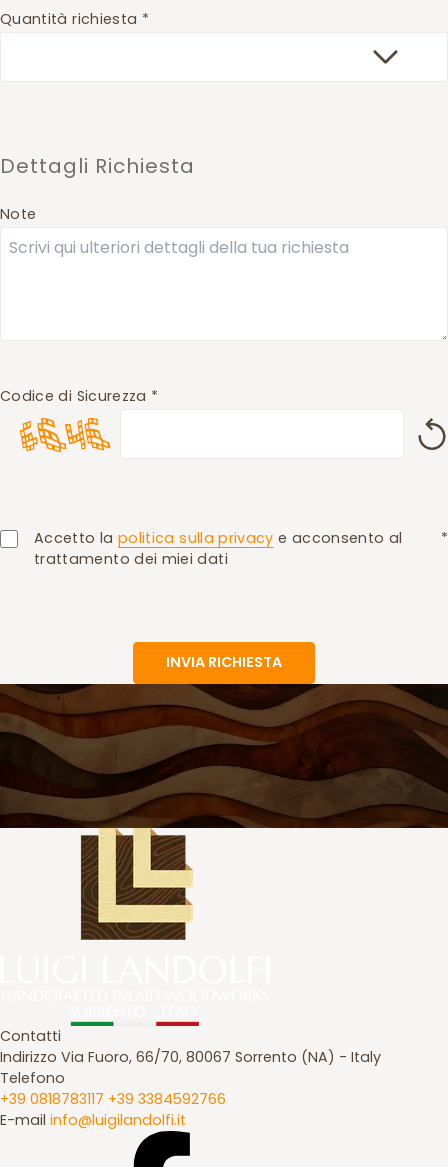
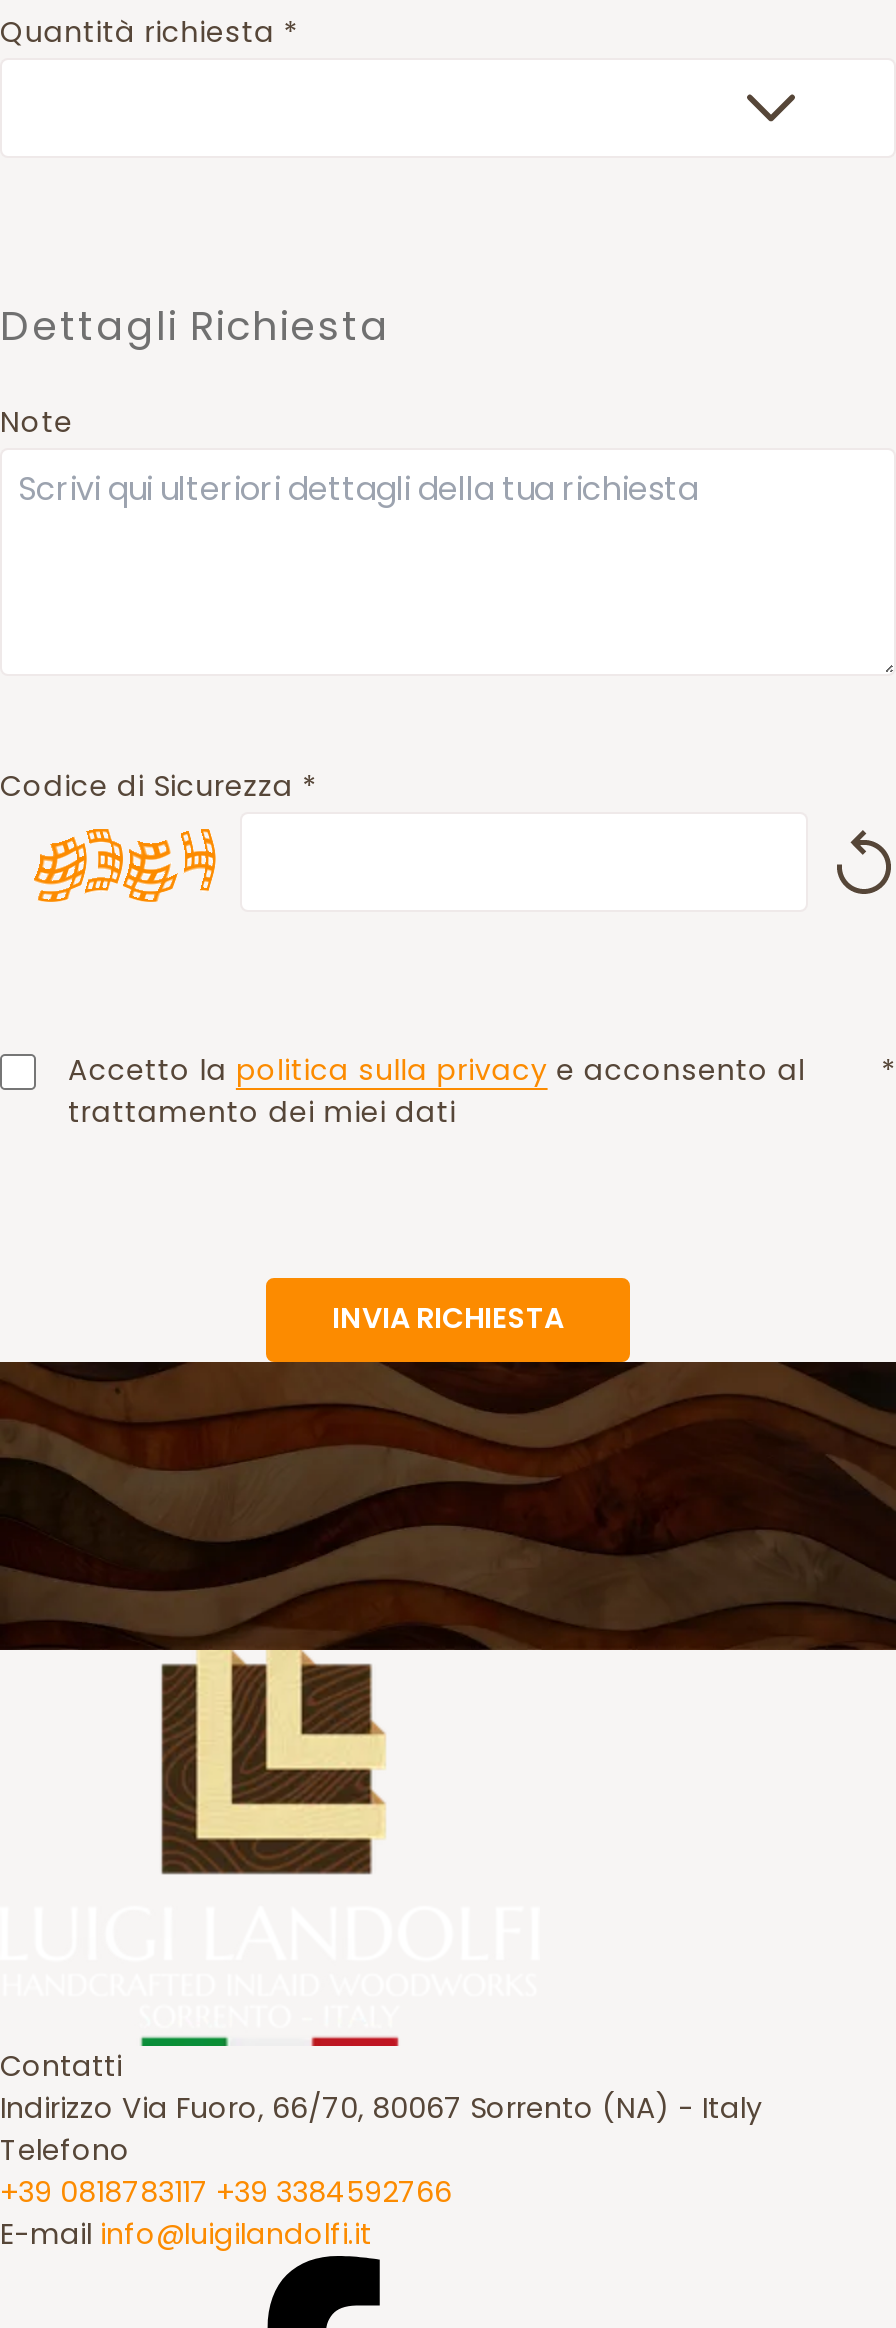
- [image]
+ [image]
